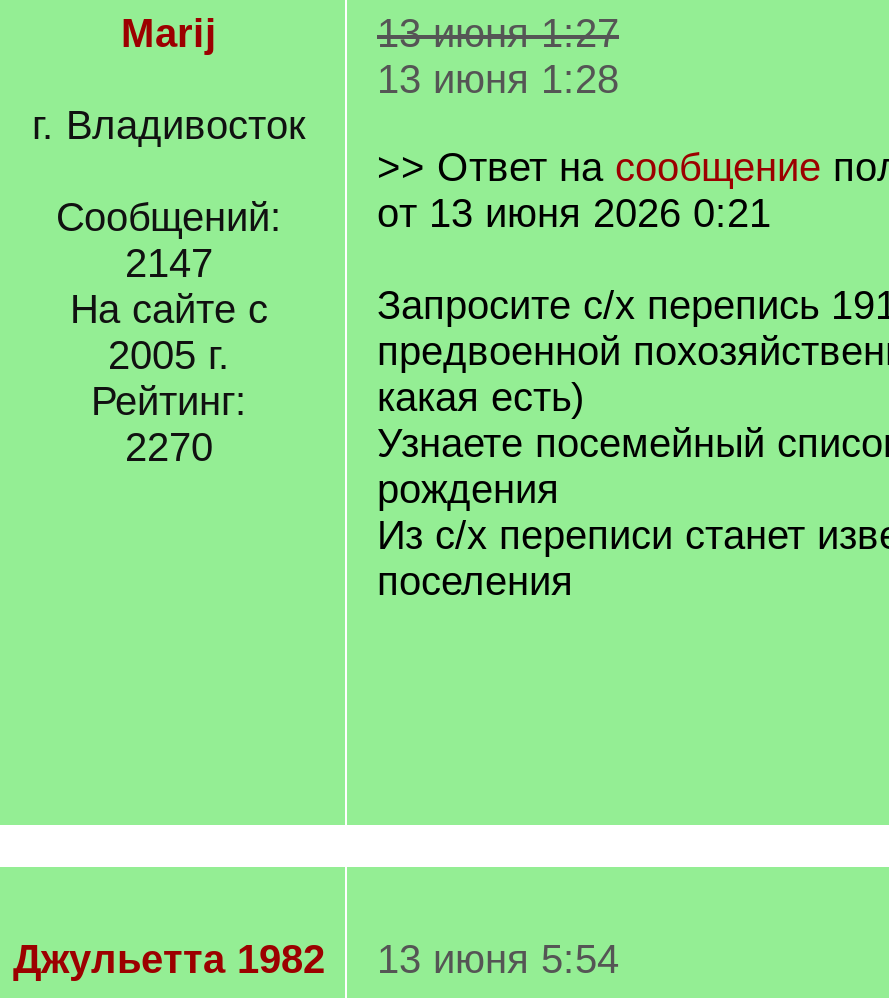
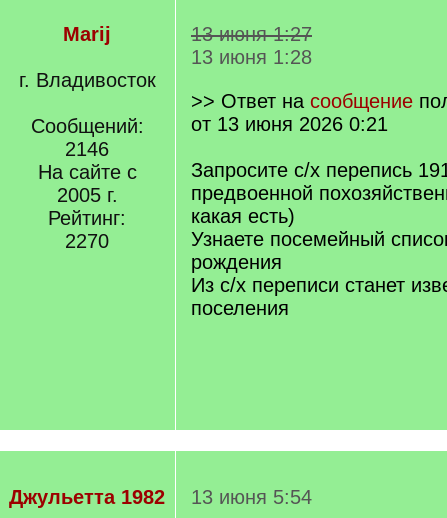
- 2147
+ 2146
